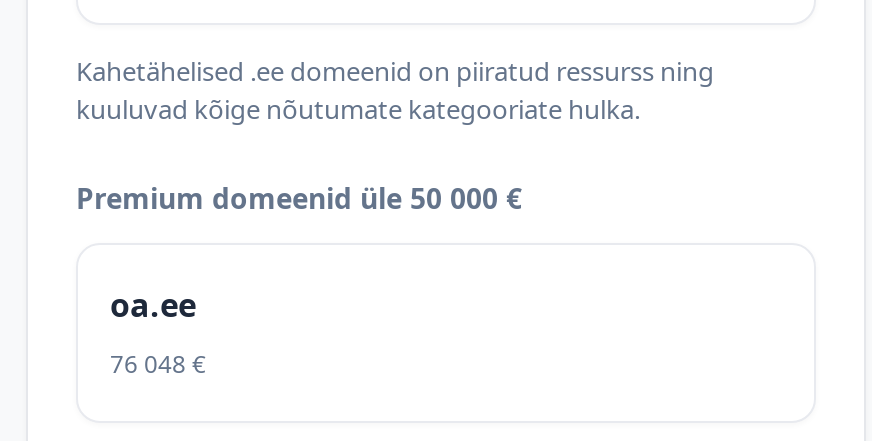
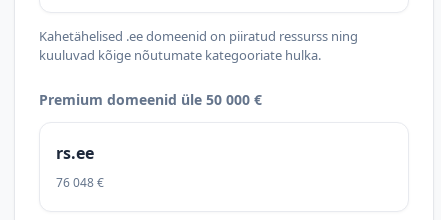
- oa.ee
+ rs.ee
